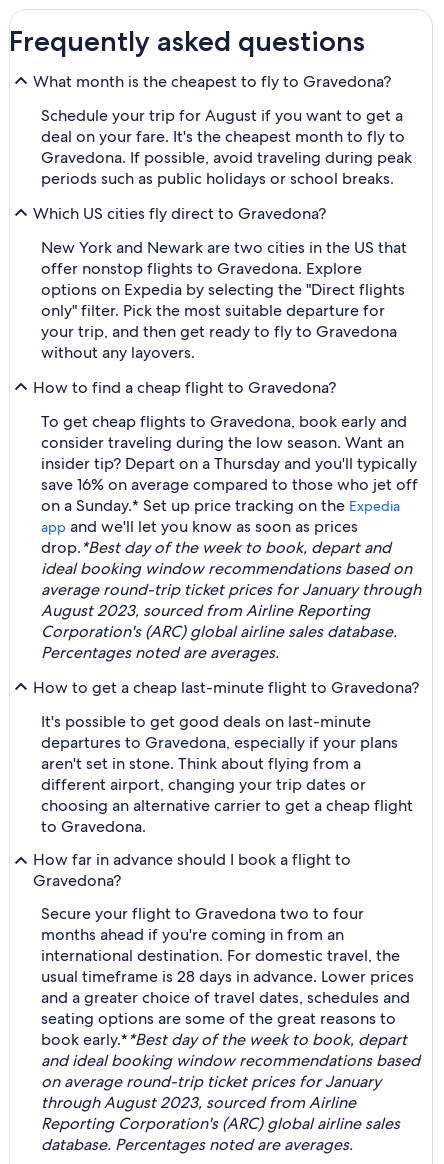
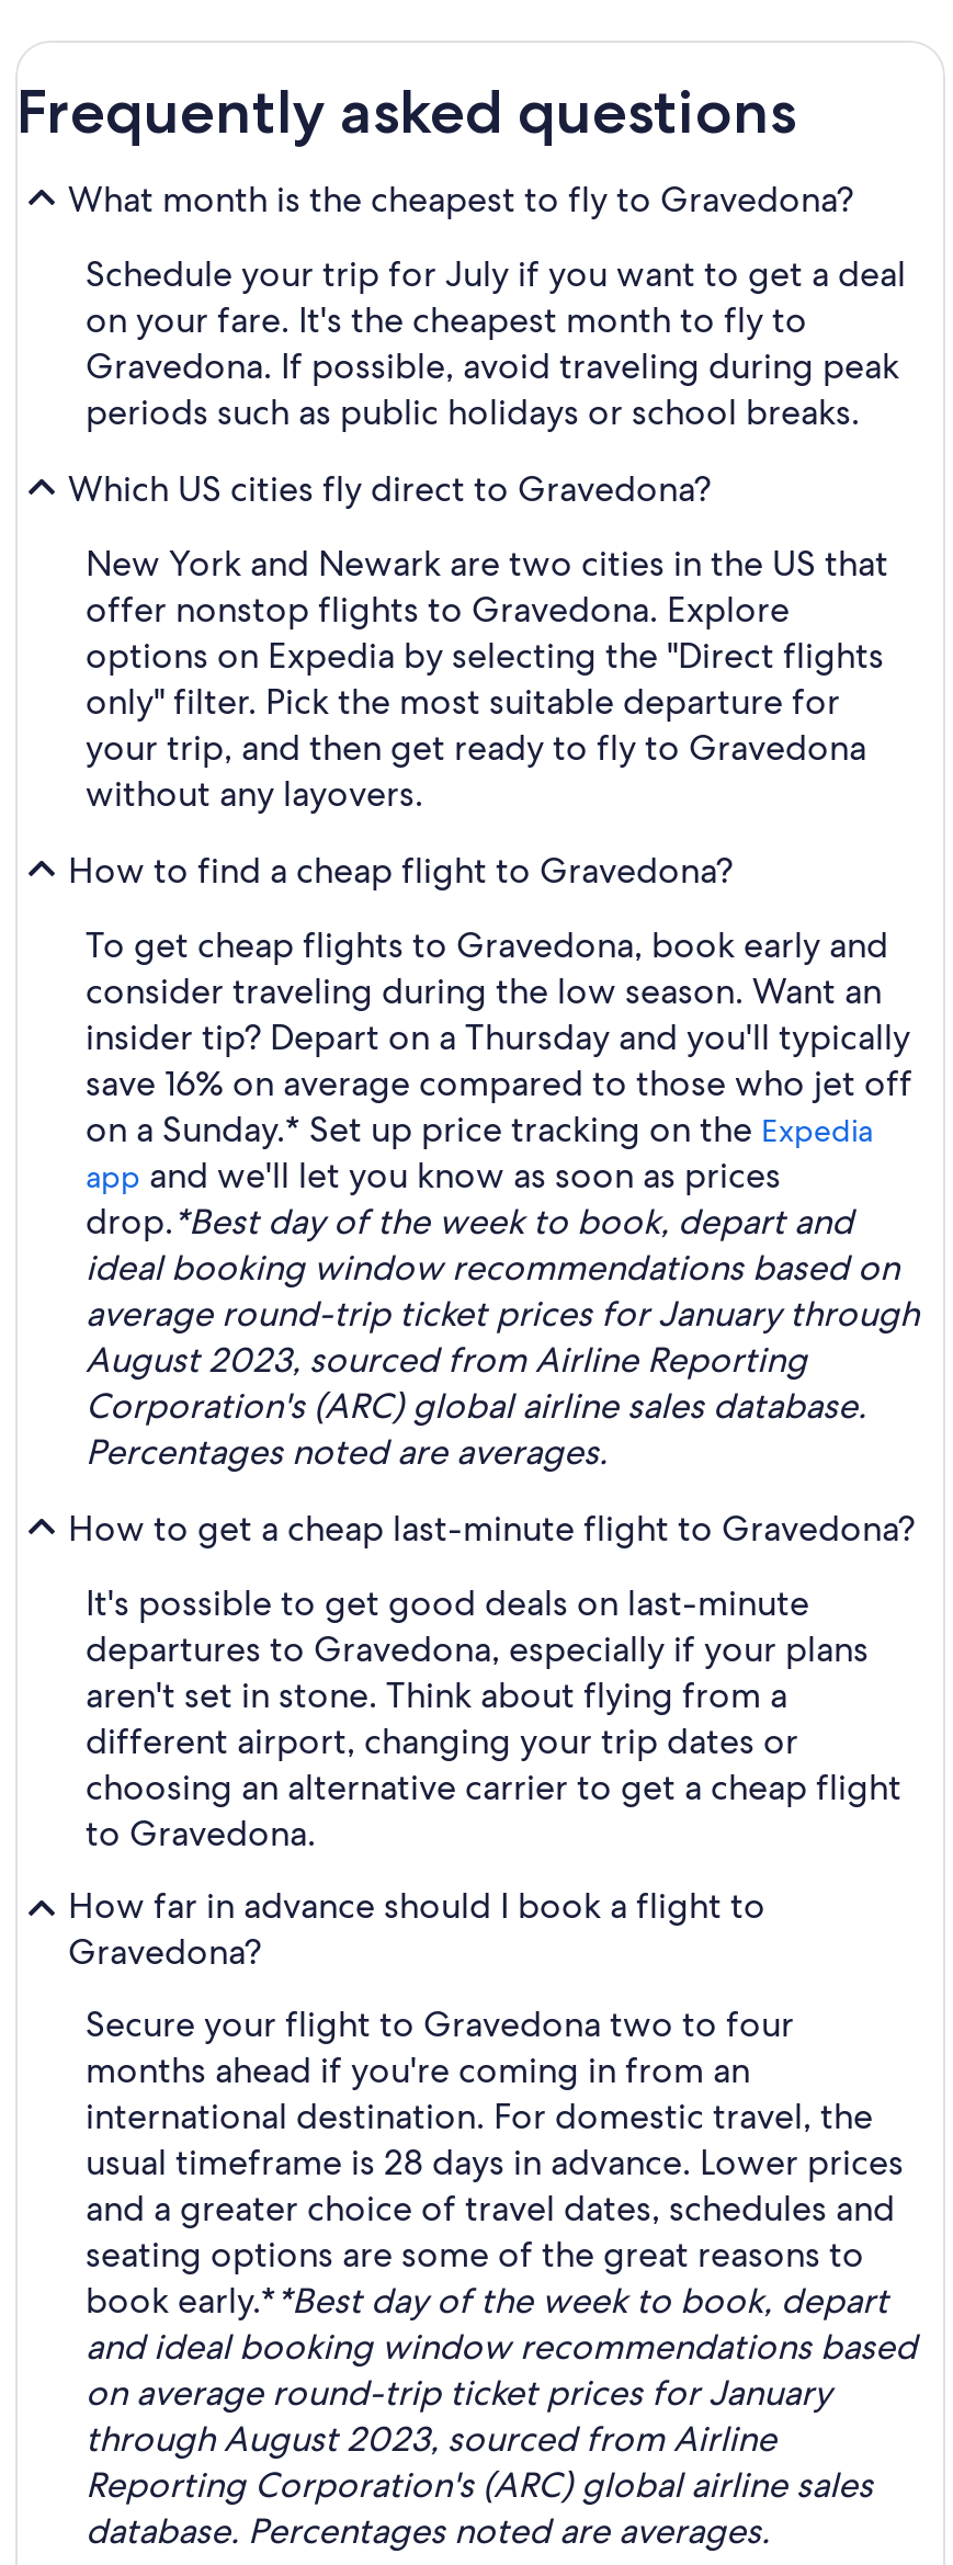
- Schedule your trip for August if you want to get a
- deal on your fare. It's the cheapest month to fly to
+ Schedule your trip for July if you want to get a deal
+ on your fare. It's the cheapest month to fly to
